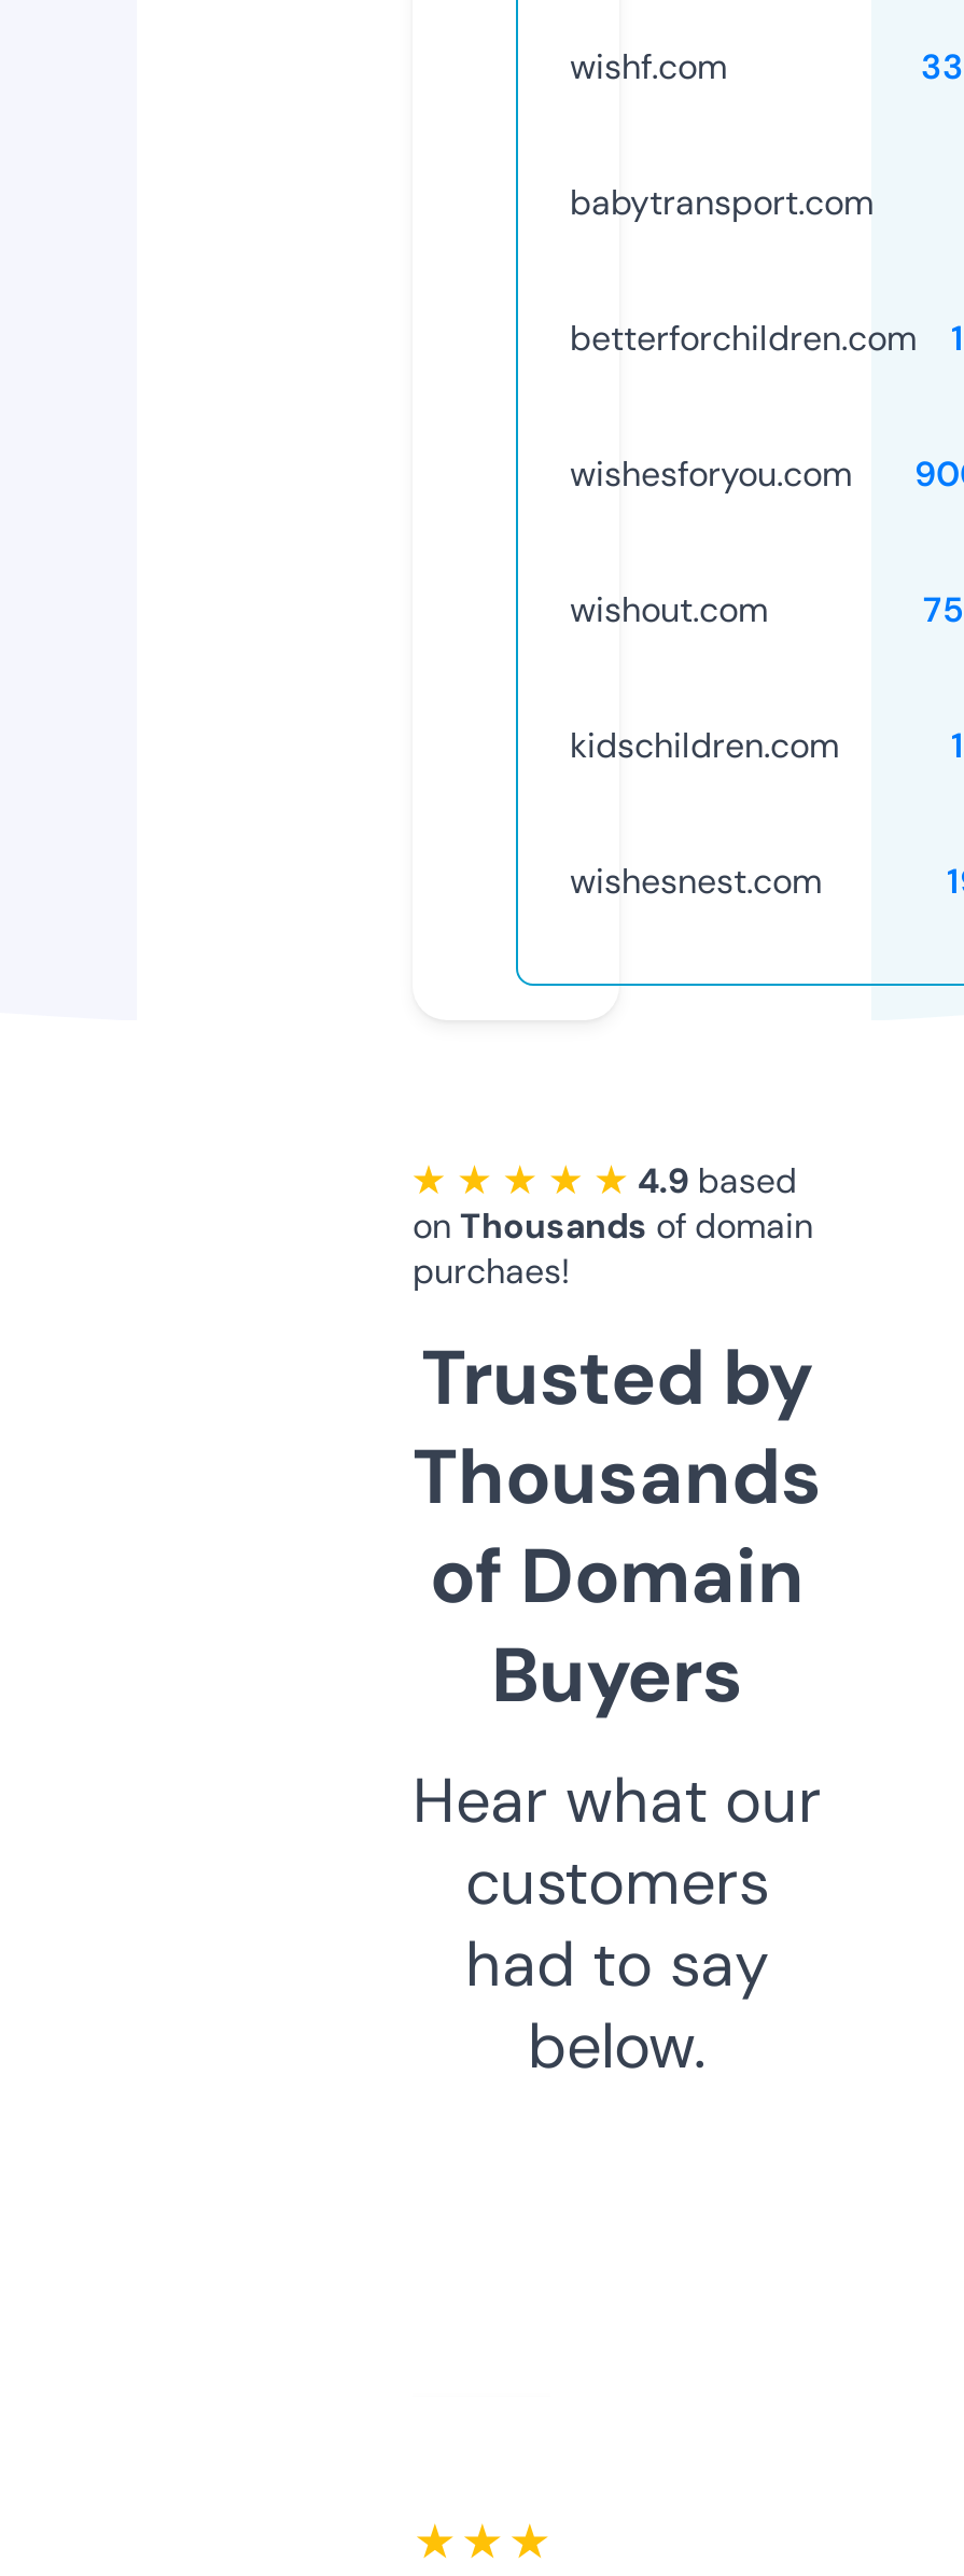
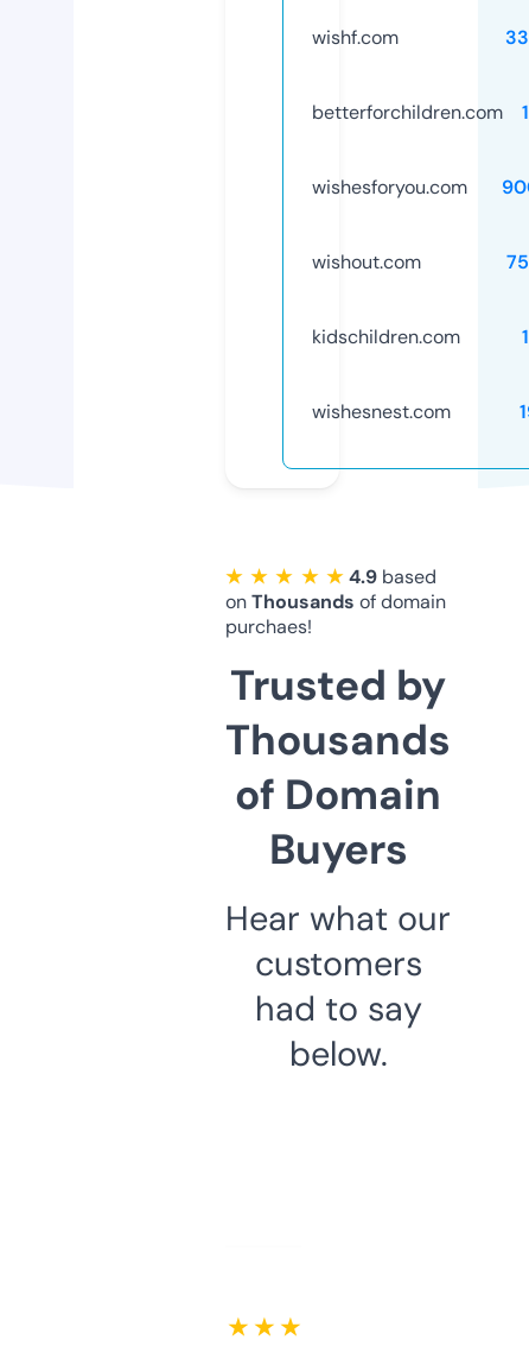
- babytransport.com
